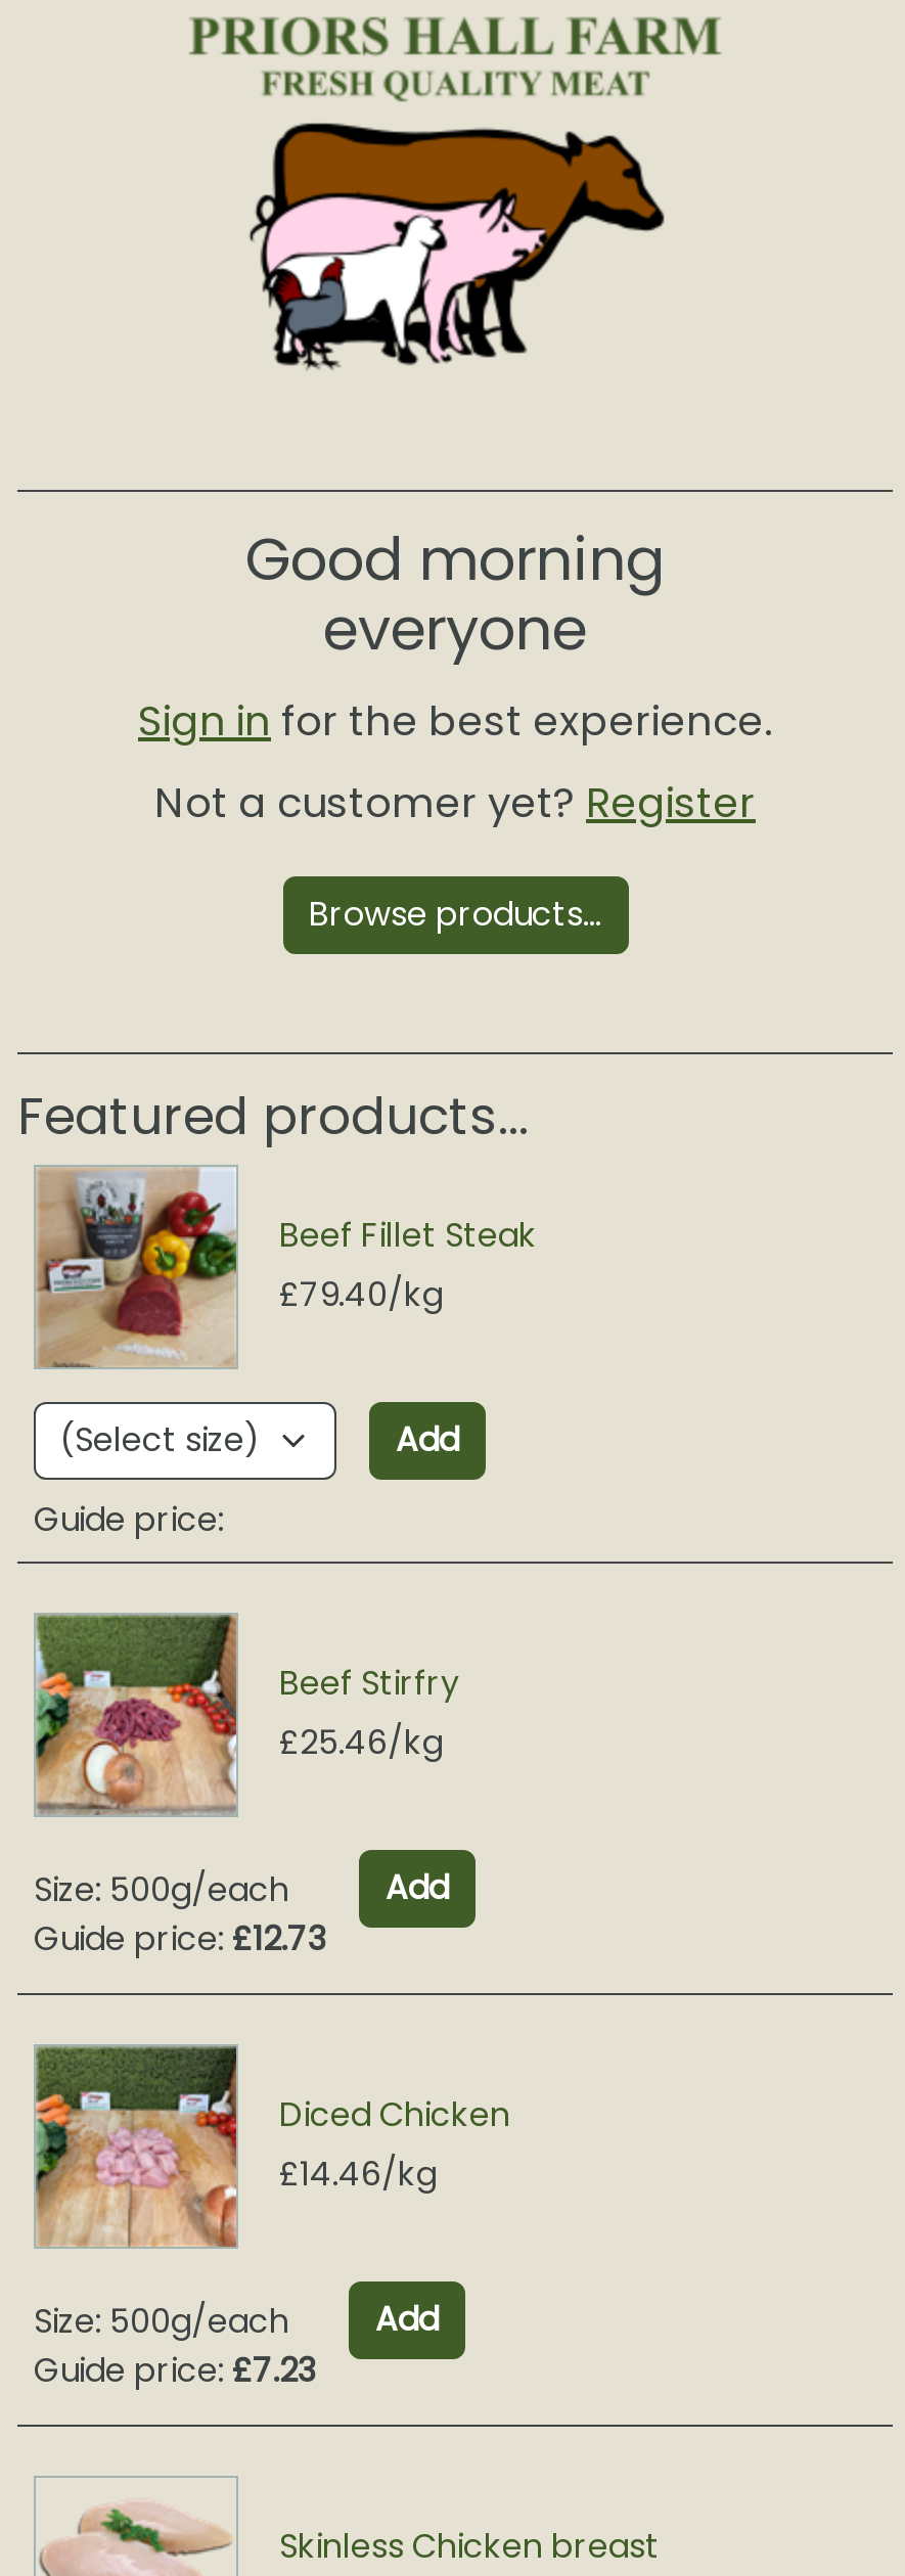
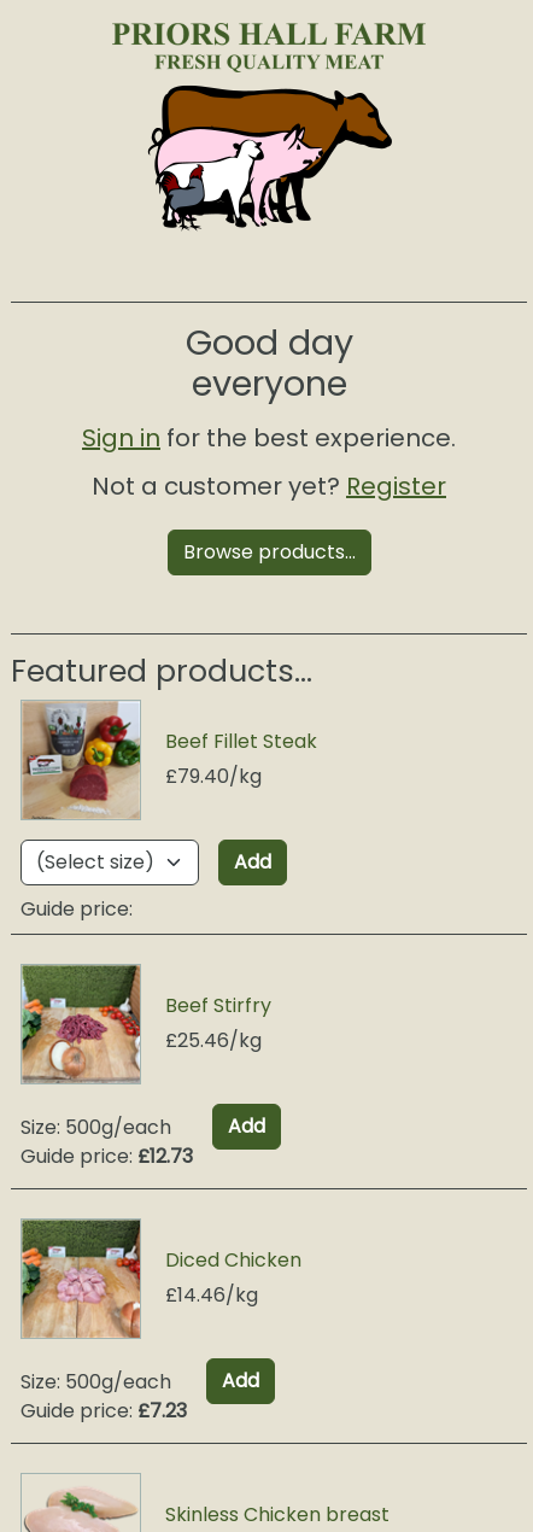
- Good morning
+ Good day
